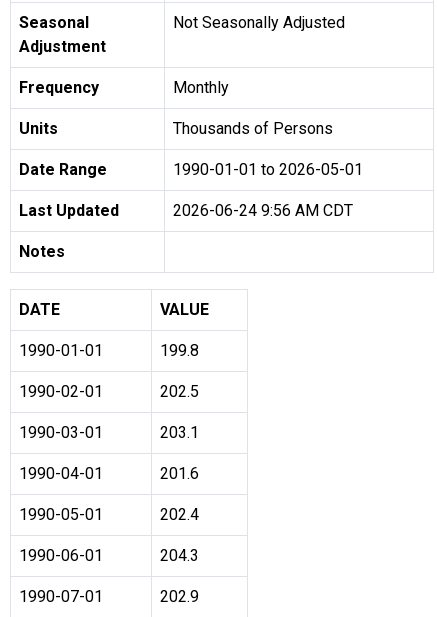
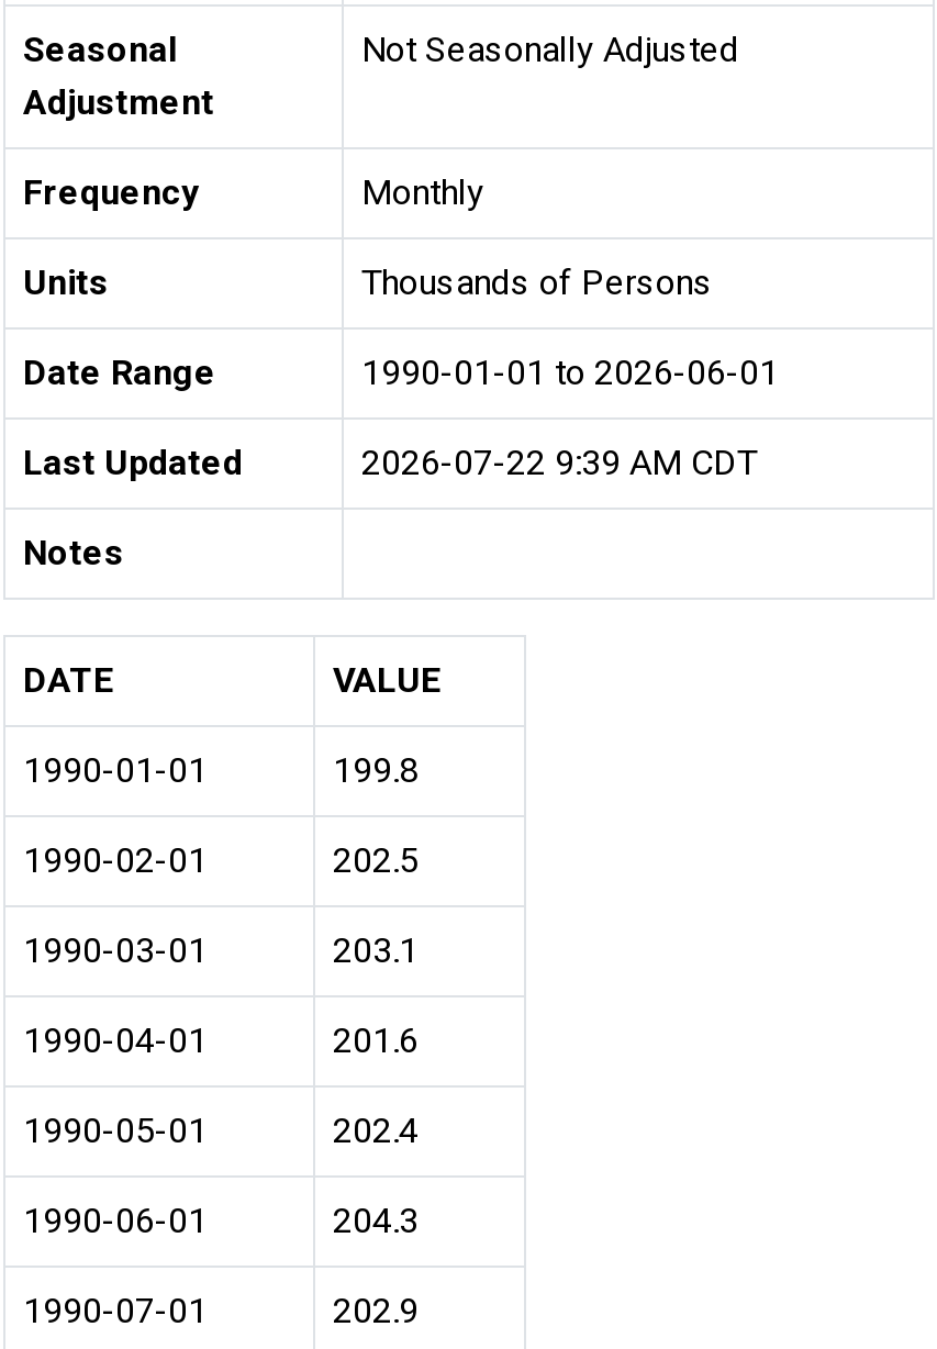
- 1990-01-01 to 2026-05-01
+ 1990-01-01 to 2026-06-01

- 2026-06-24 9:56 AM CDT
+ 2026-07-22 9:39 AM CDT
